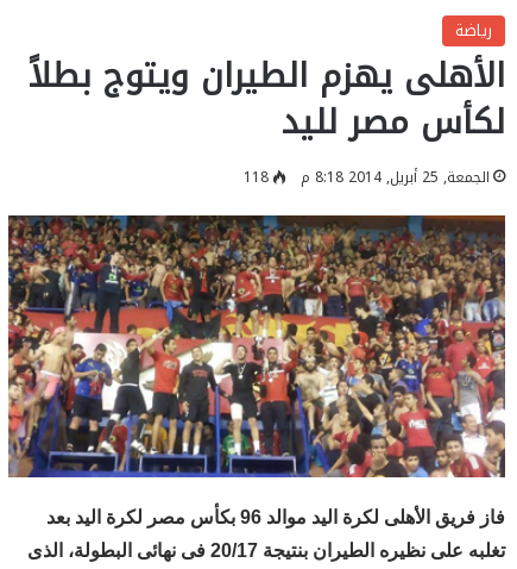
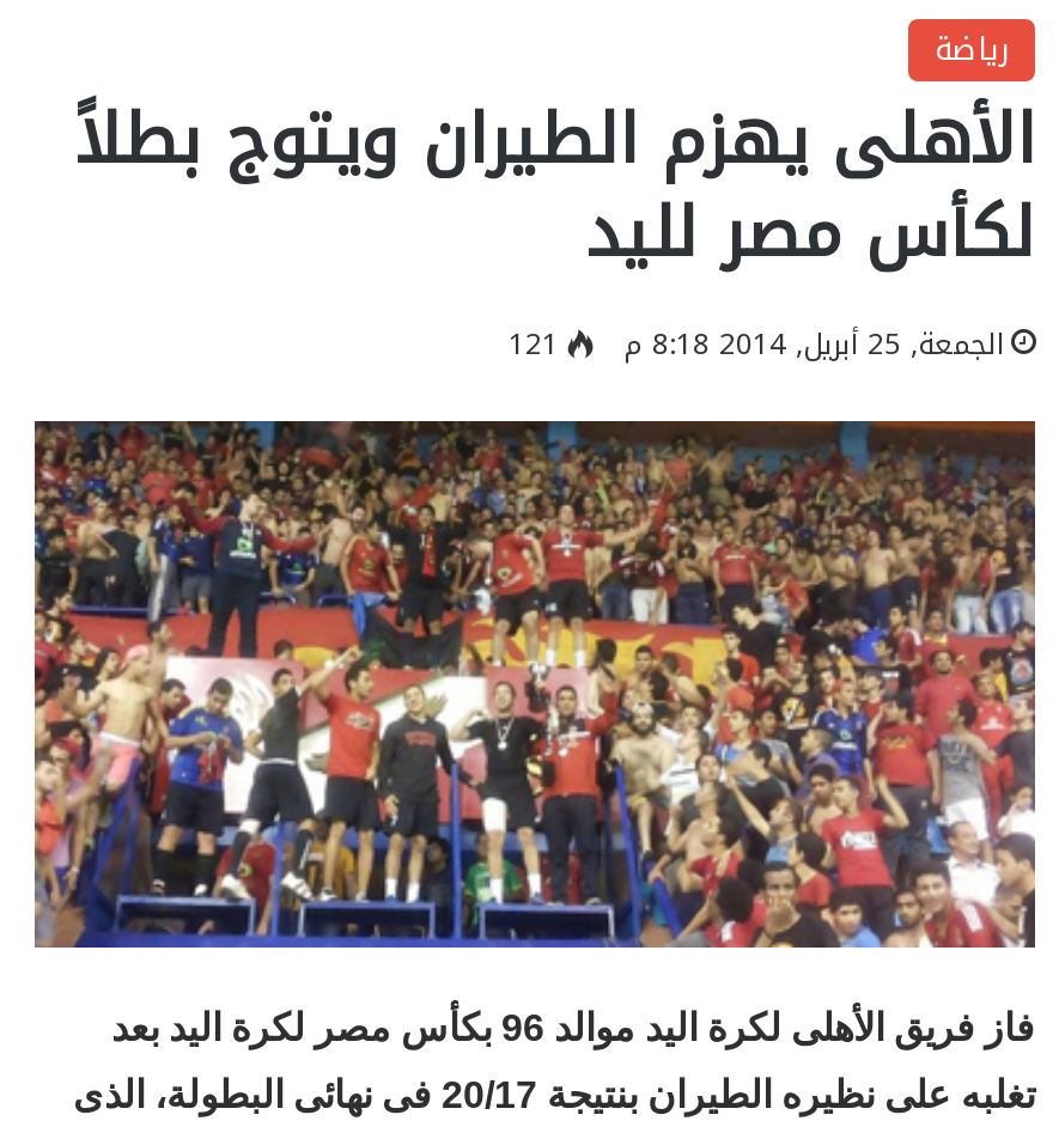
- 118
+ 121
